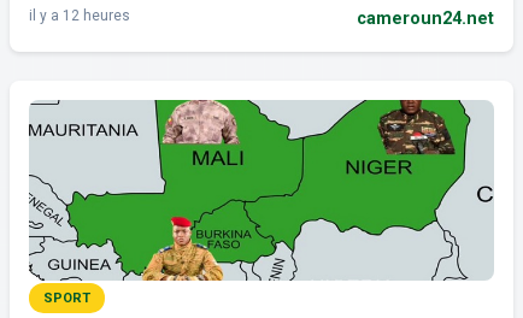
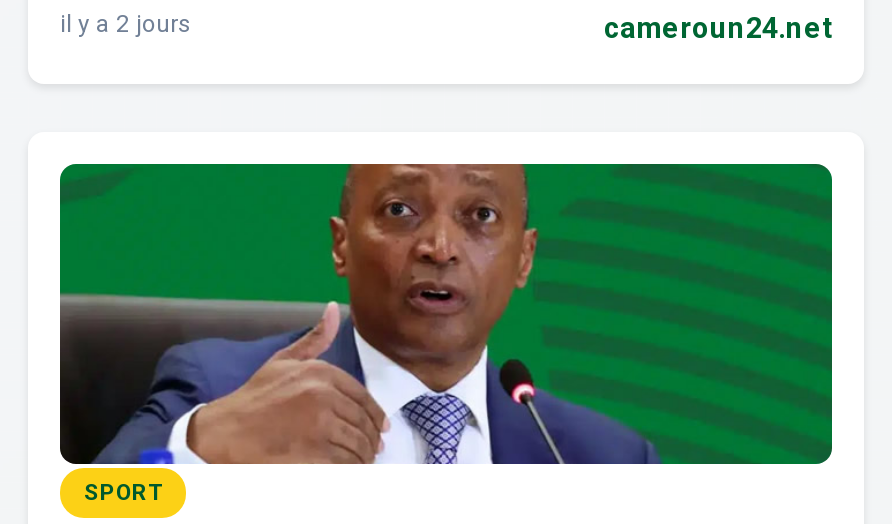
- il y a 12 heures
+ il y a 2 jours

- [image]
+ [image]
